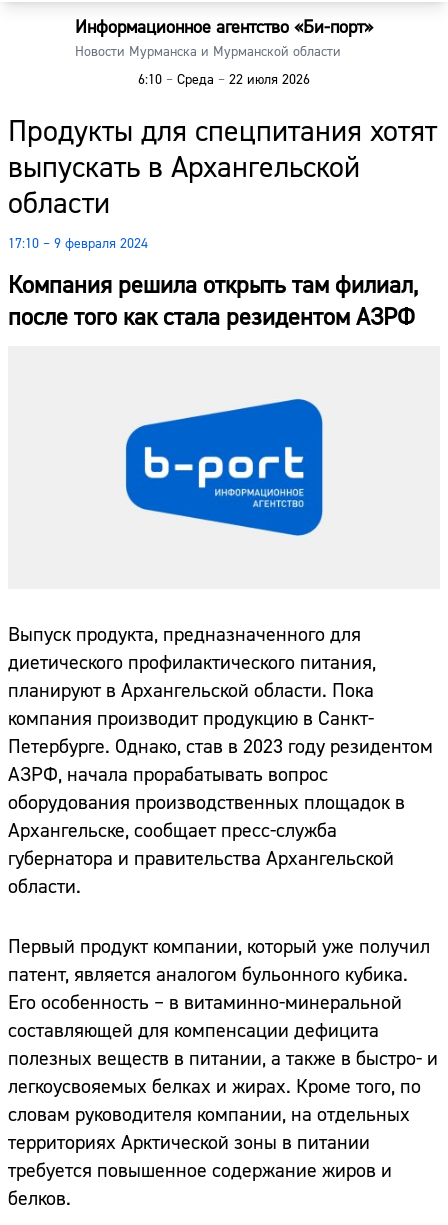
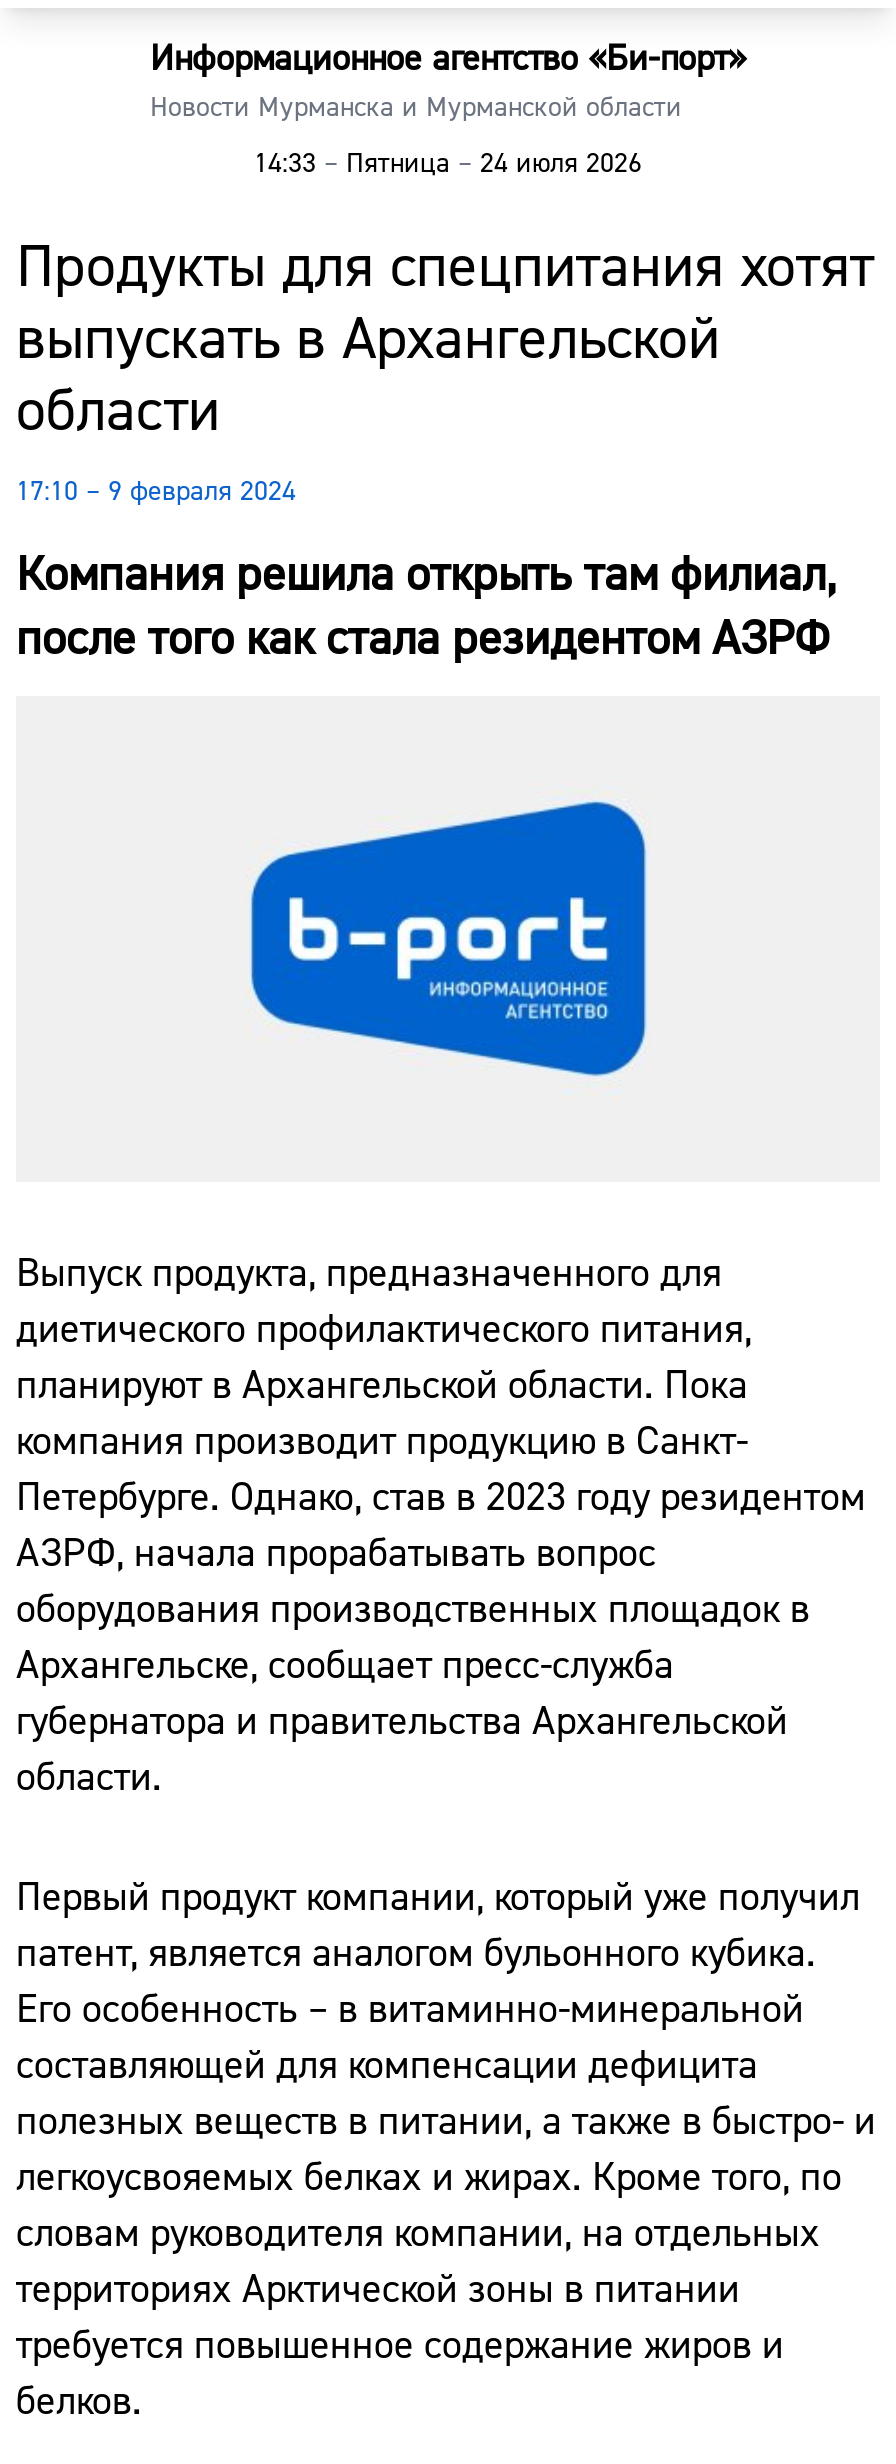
- 6:10 – Среда – 22 июля 2026
+ 14:33 – Пятница – 24 июля 2026
